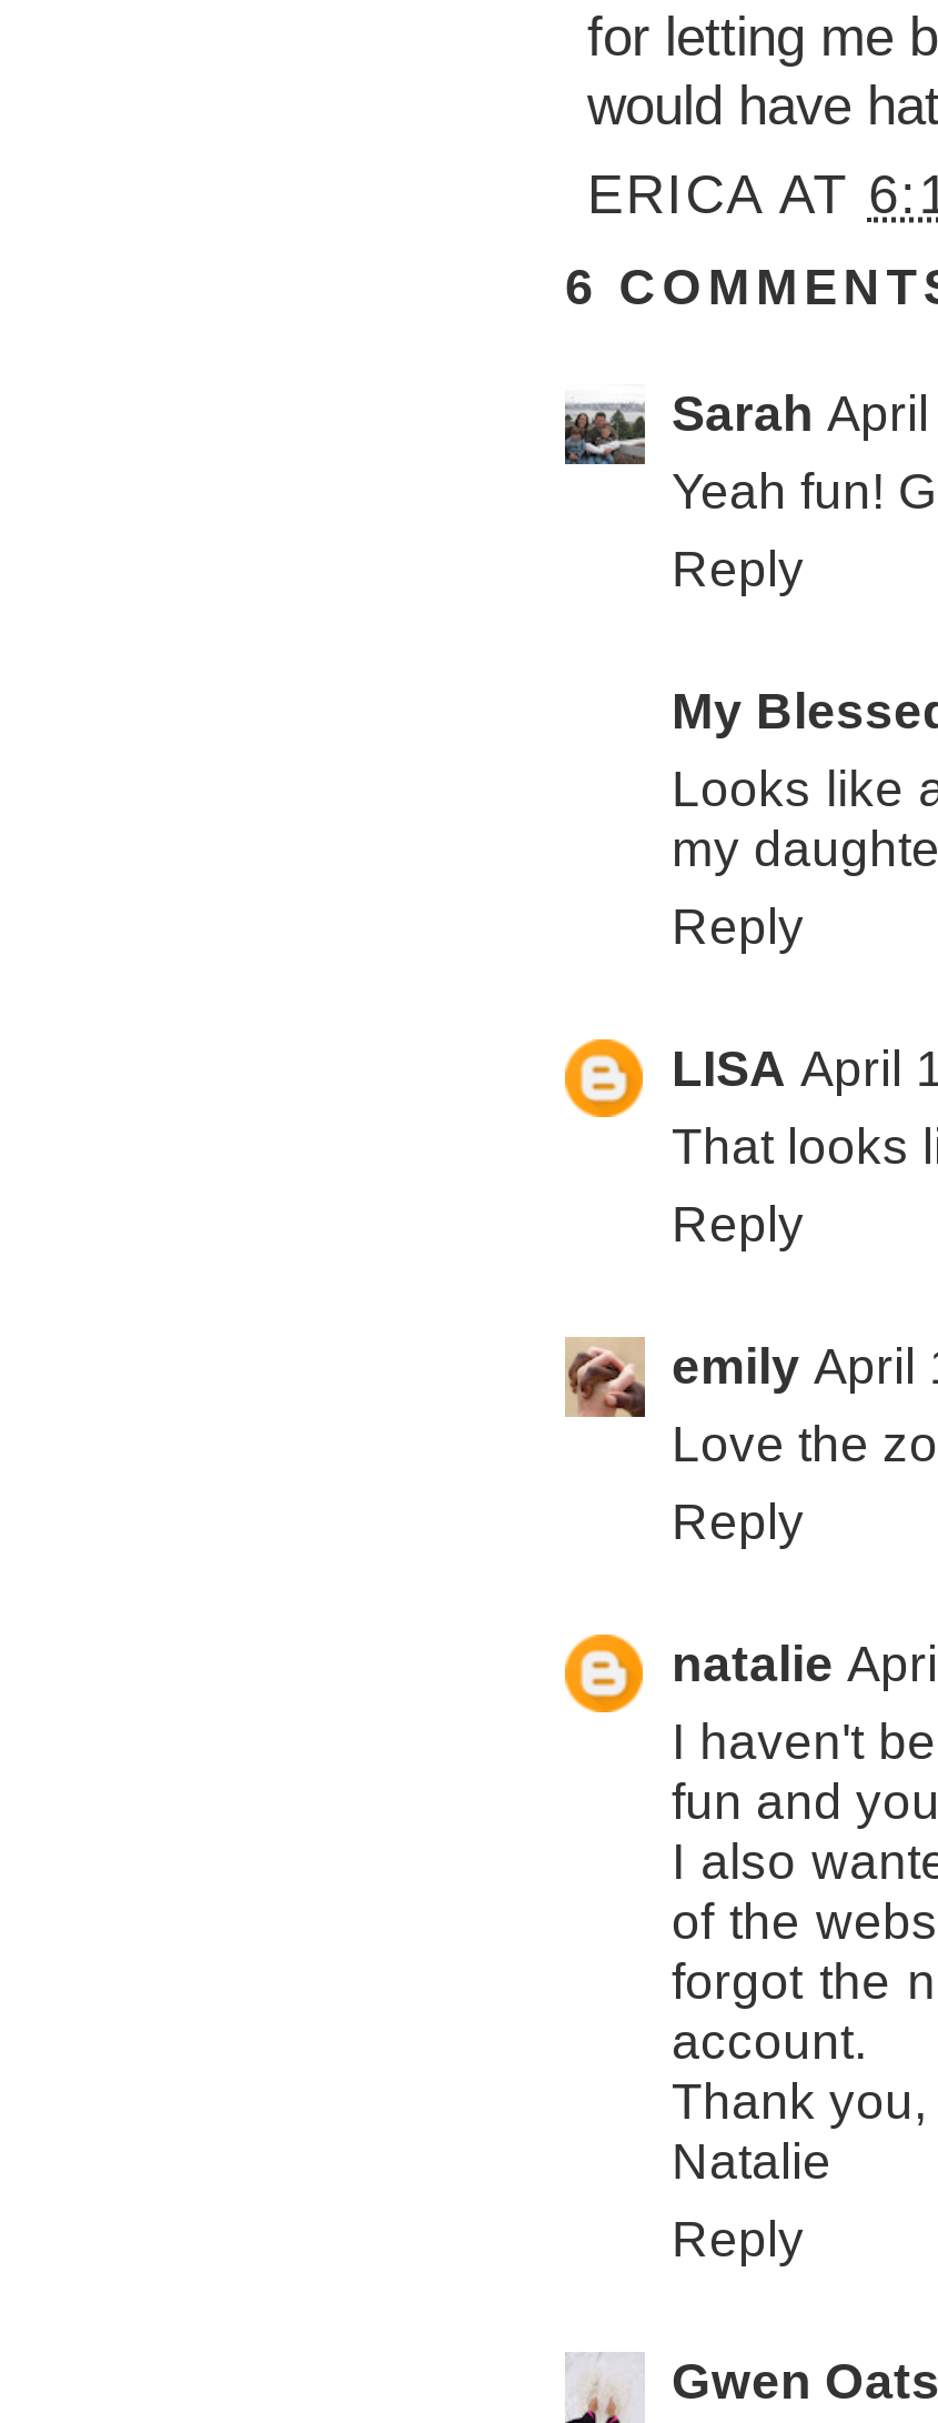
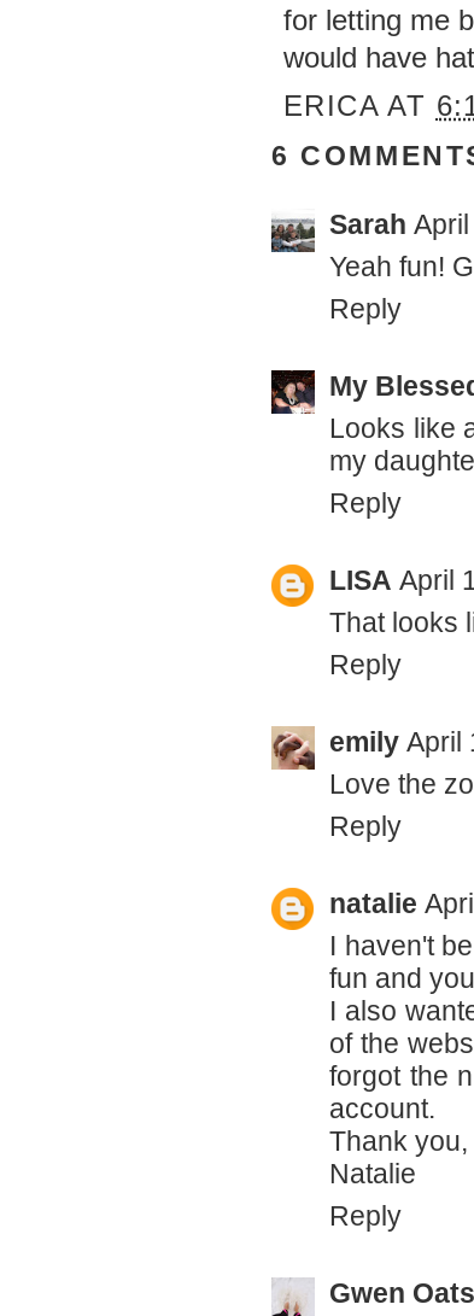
+ [image]
